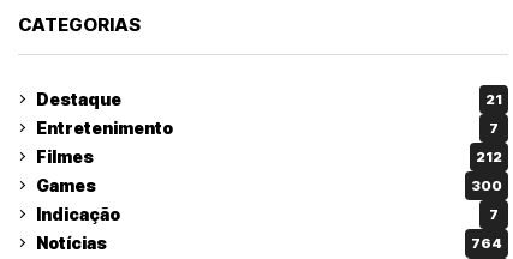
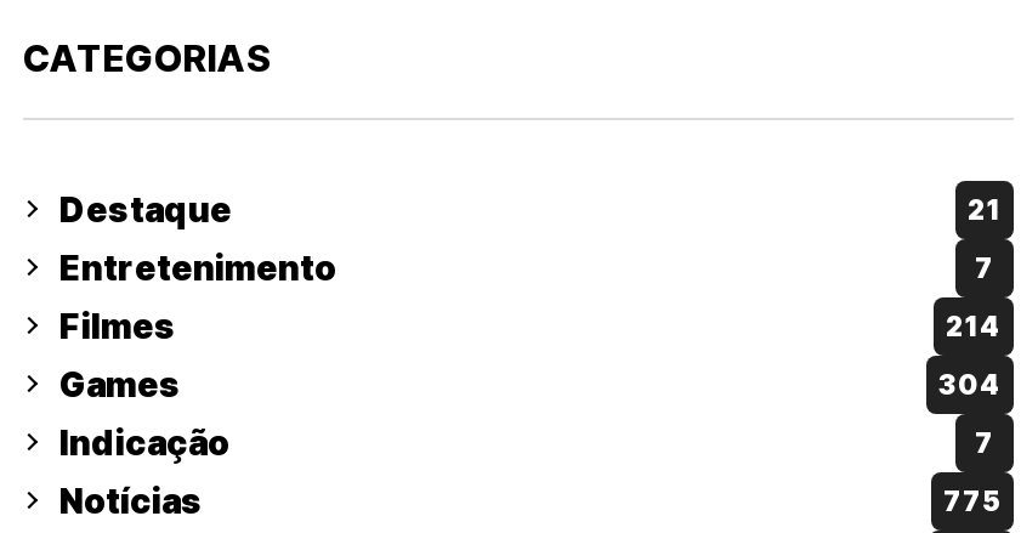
- 212
+ 214

- 300
+ 304

- 764
+ 775
